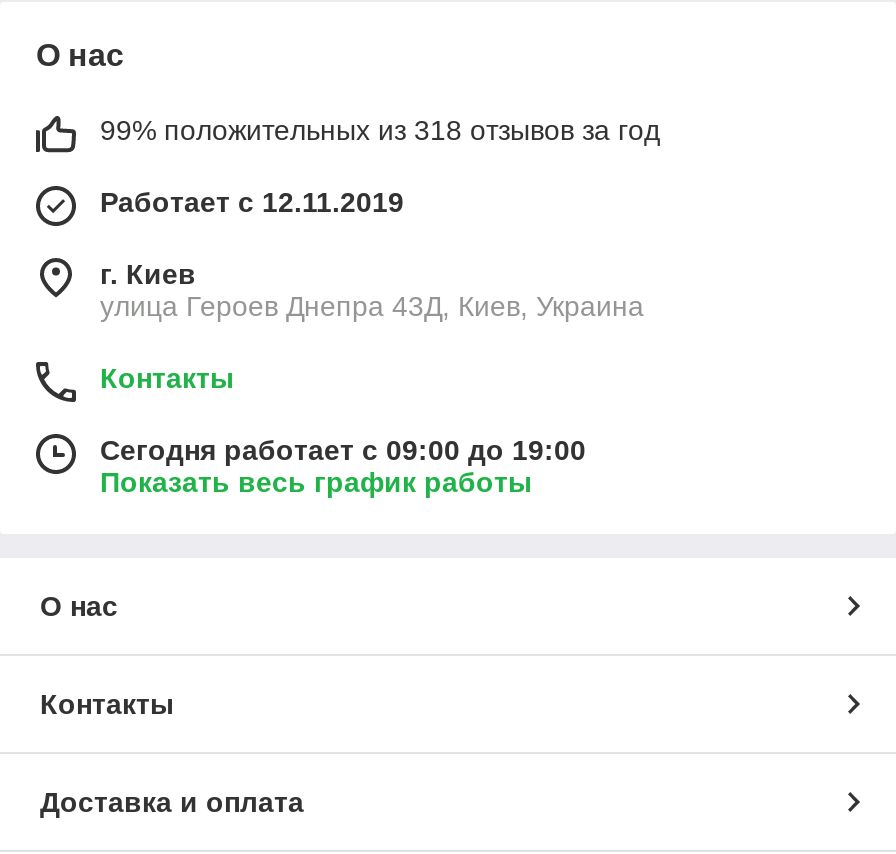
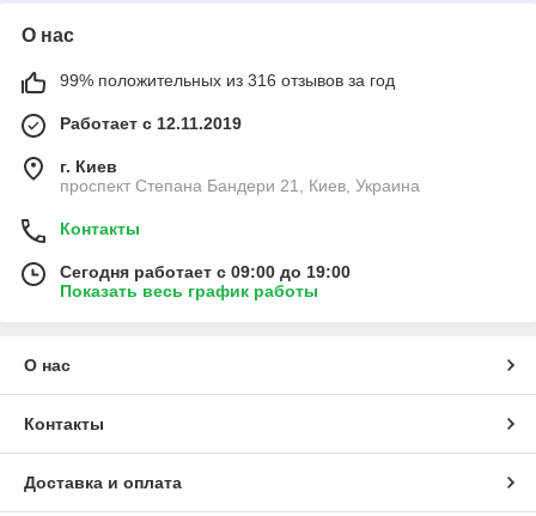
- 99% положительных из 318 отзывов за год
+ 99% положительных из 316 отзывов за год

- улица Героев Днепра 43Д, Киев, Украина
+ проспект Степана Бандери 21, Киев, Украина
